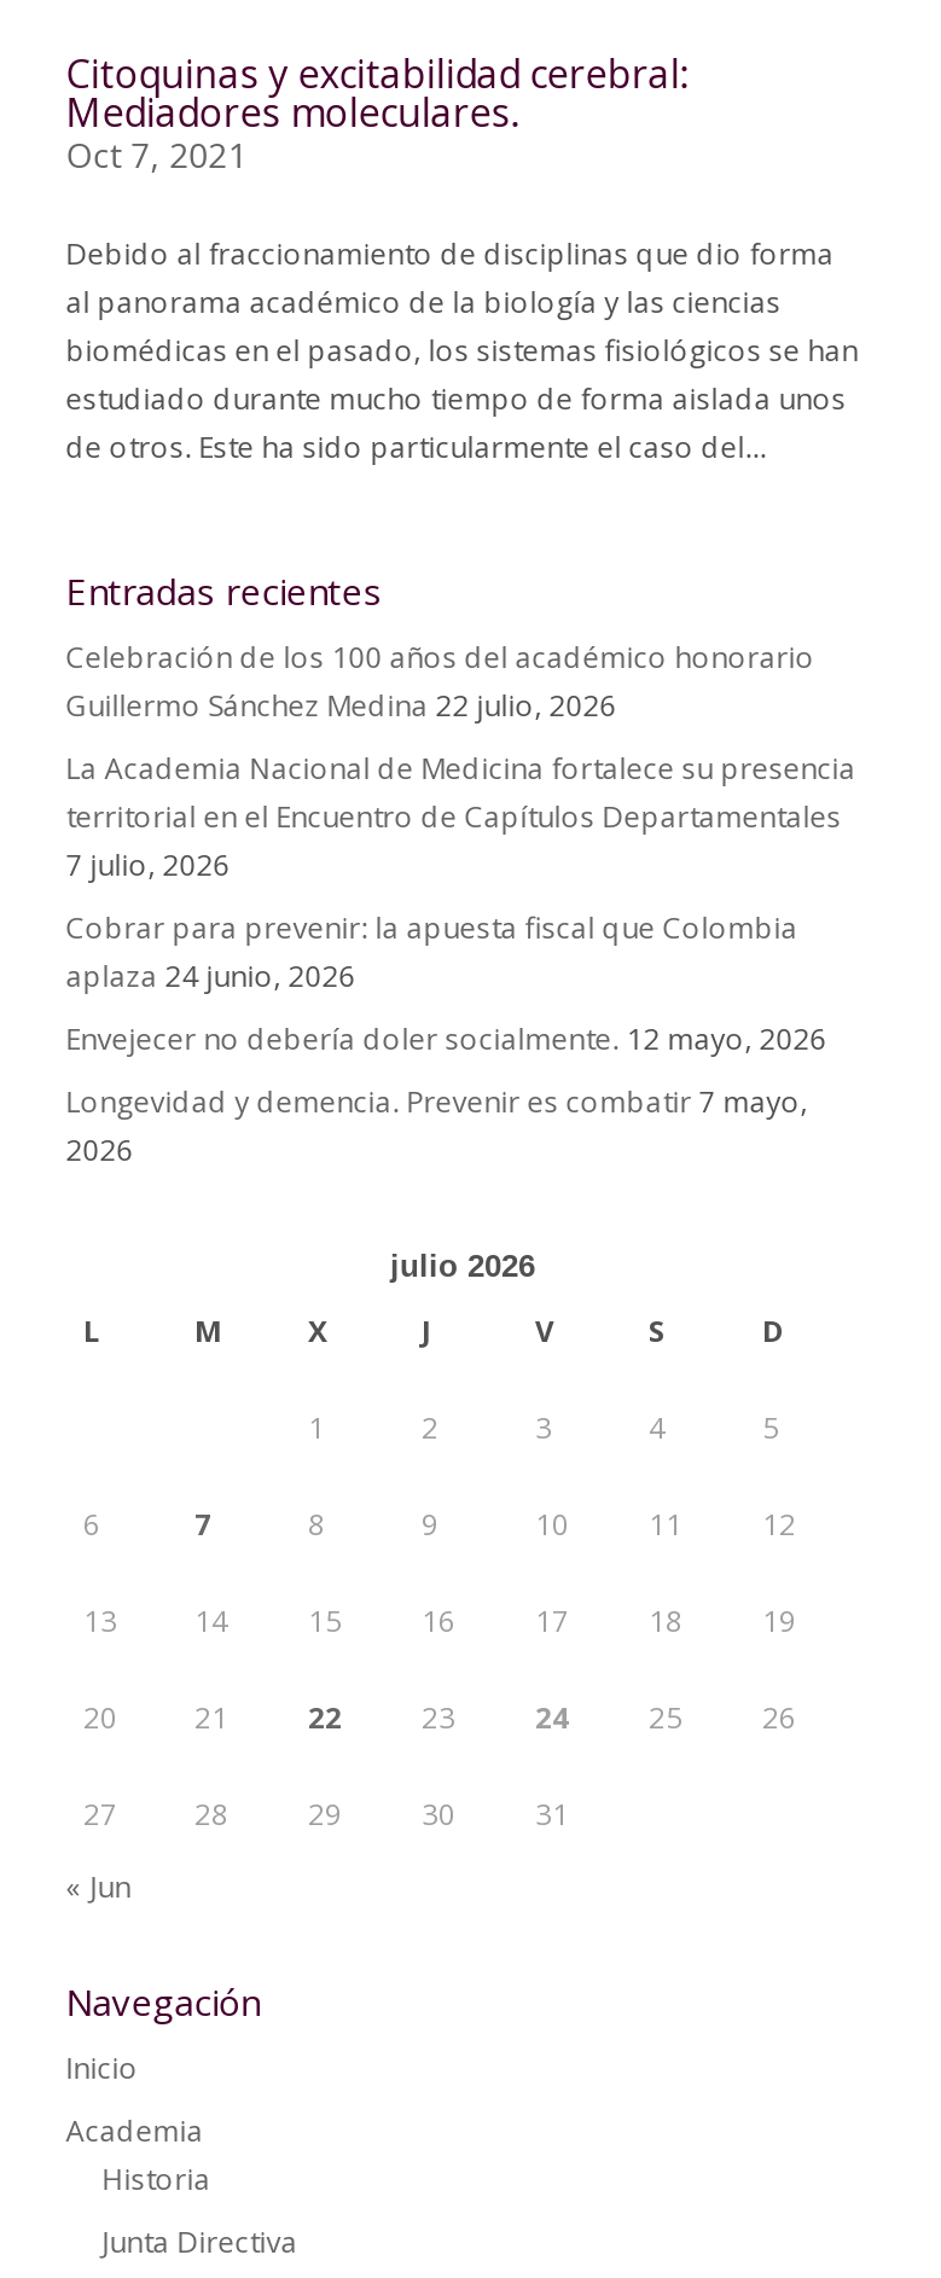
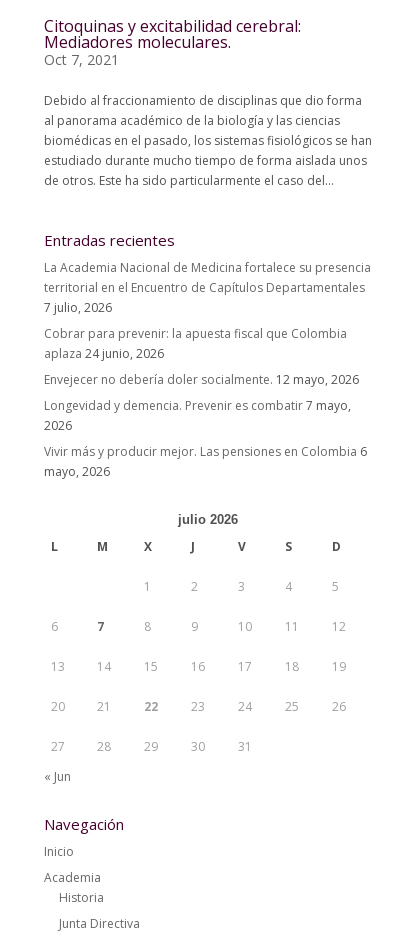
- Celebración de los 100 años del académico honorario
- Guillermo Sánchez Medina 22 julio, 2026

moved up: La Academia Nacional de Medicina fortalece su presencia | territorial en el Encuentro de Capítulos Departamentales | 7 julio, 2026 | Cobrar para prevenir: la apuesta fiscal que Colombia | aplaza 24 junio, 2026 | Envejecer no debería doler socialmente. 12 mayo, 2026 | Longevidad y demencia. Prevenir es combatir 7 mayo, | 2026

+ Vivir más y producir mejor. Las pensiones en Colombia 6
+ mayo, 2026
